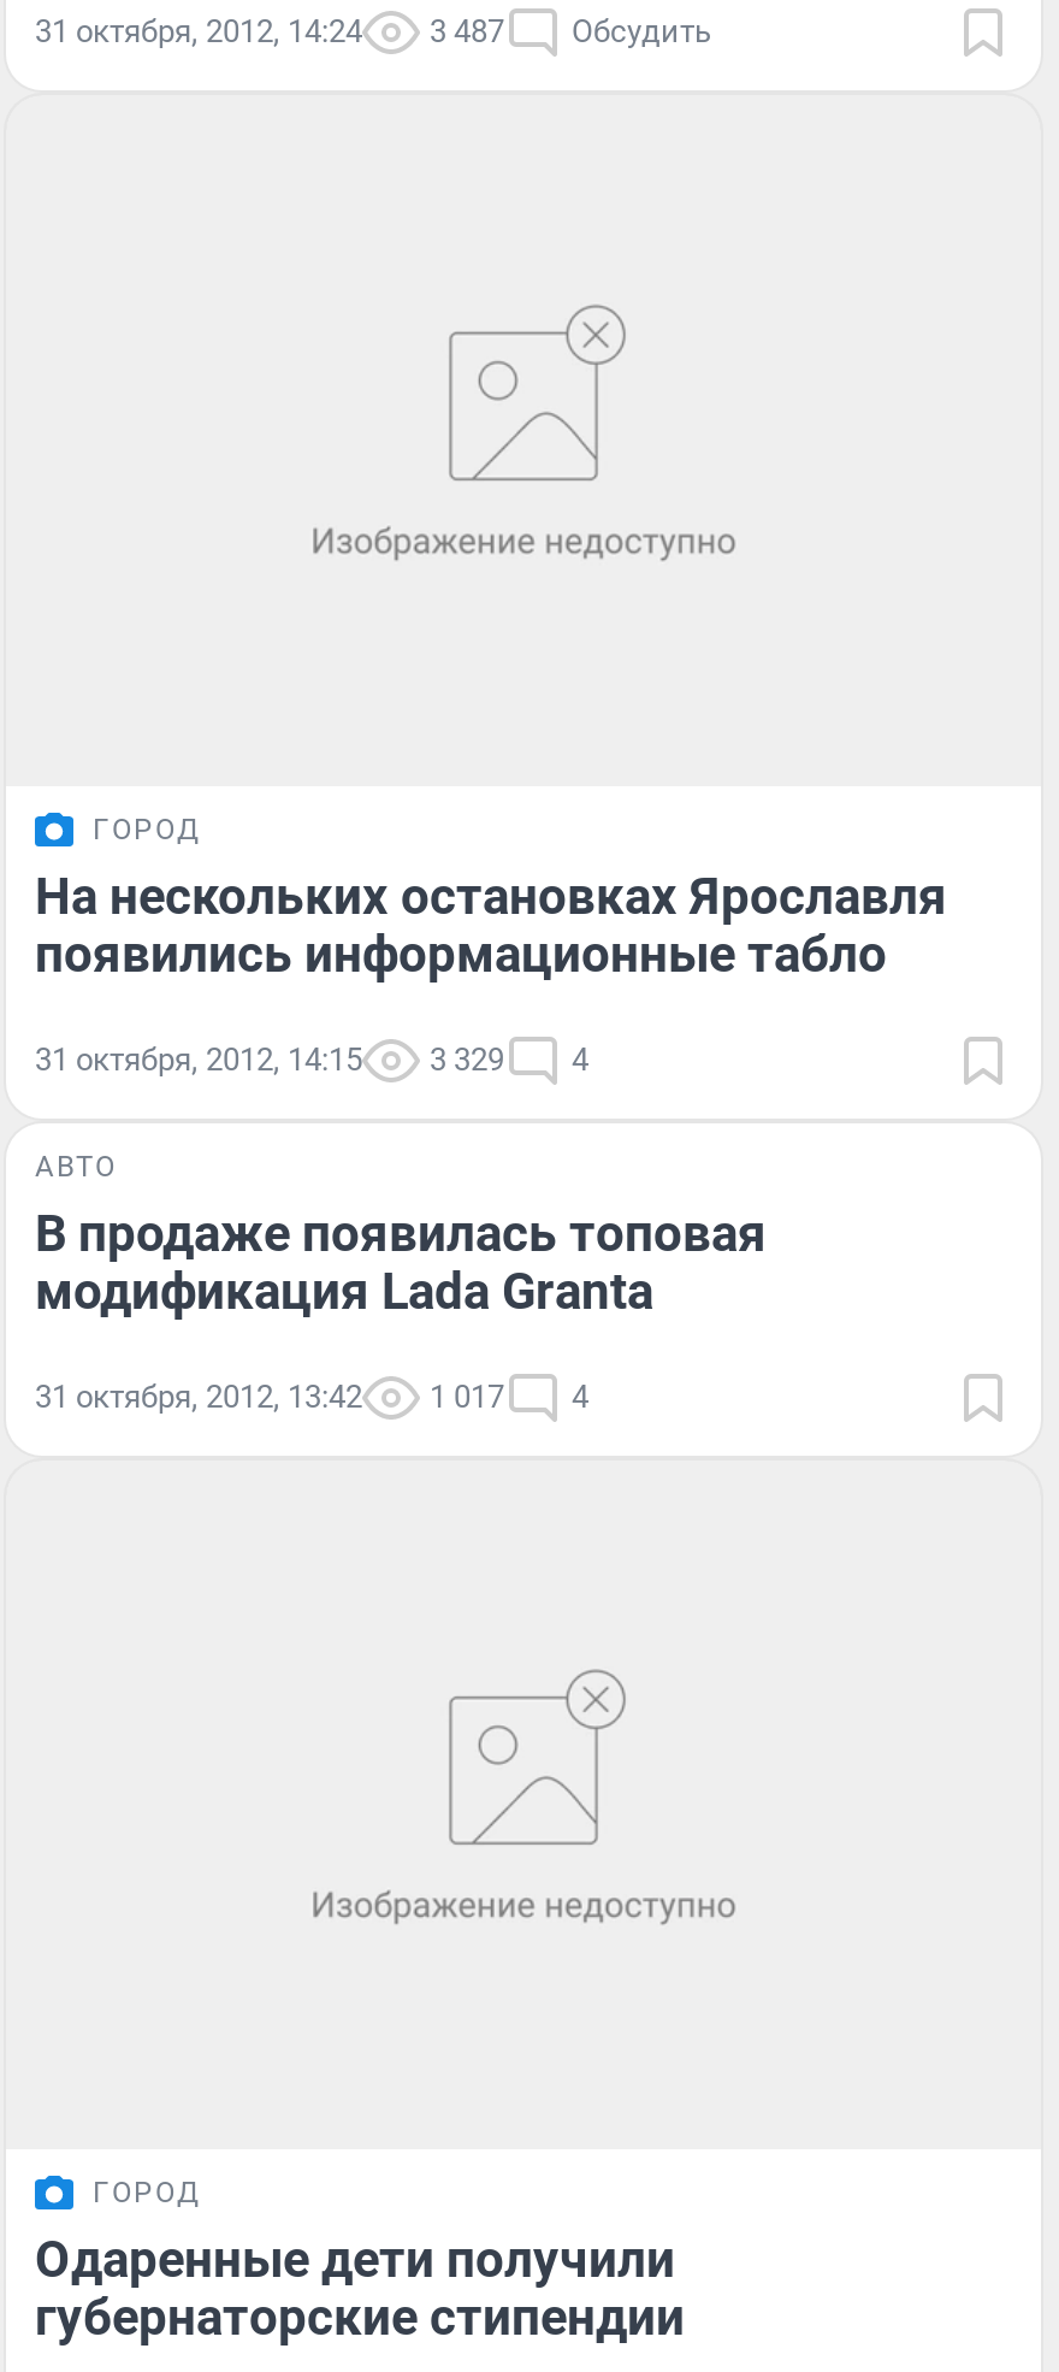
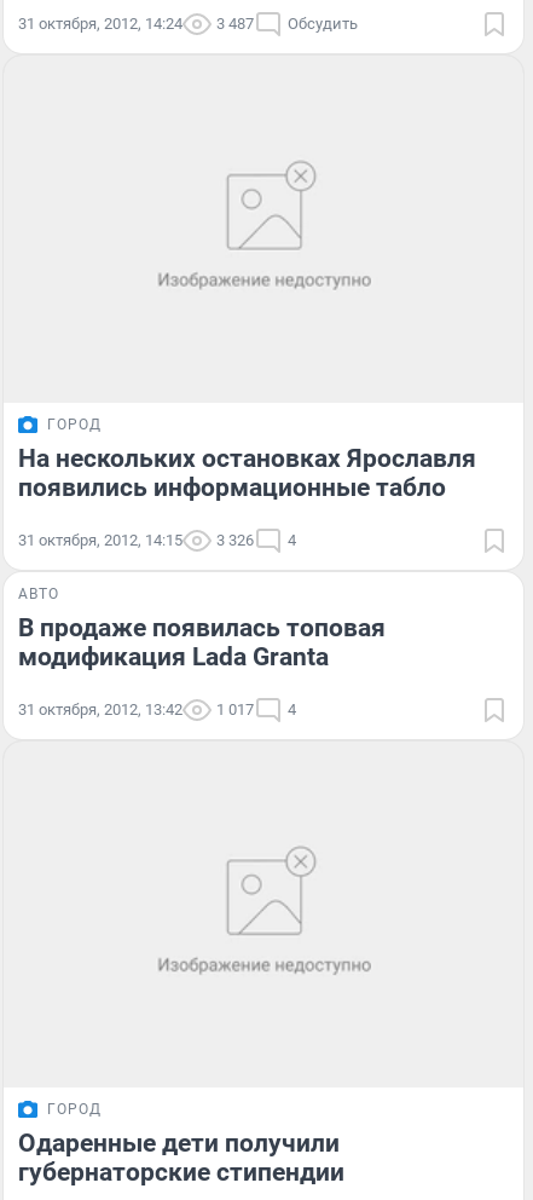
- 31 октября, 2012, 14:15 3 329 4
+ 31 октября, 2012, 14:15 3 326 4
